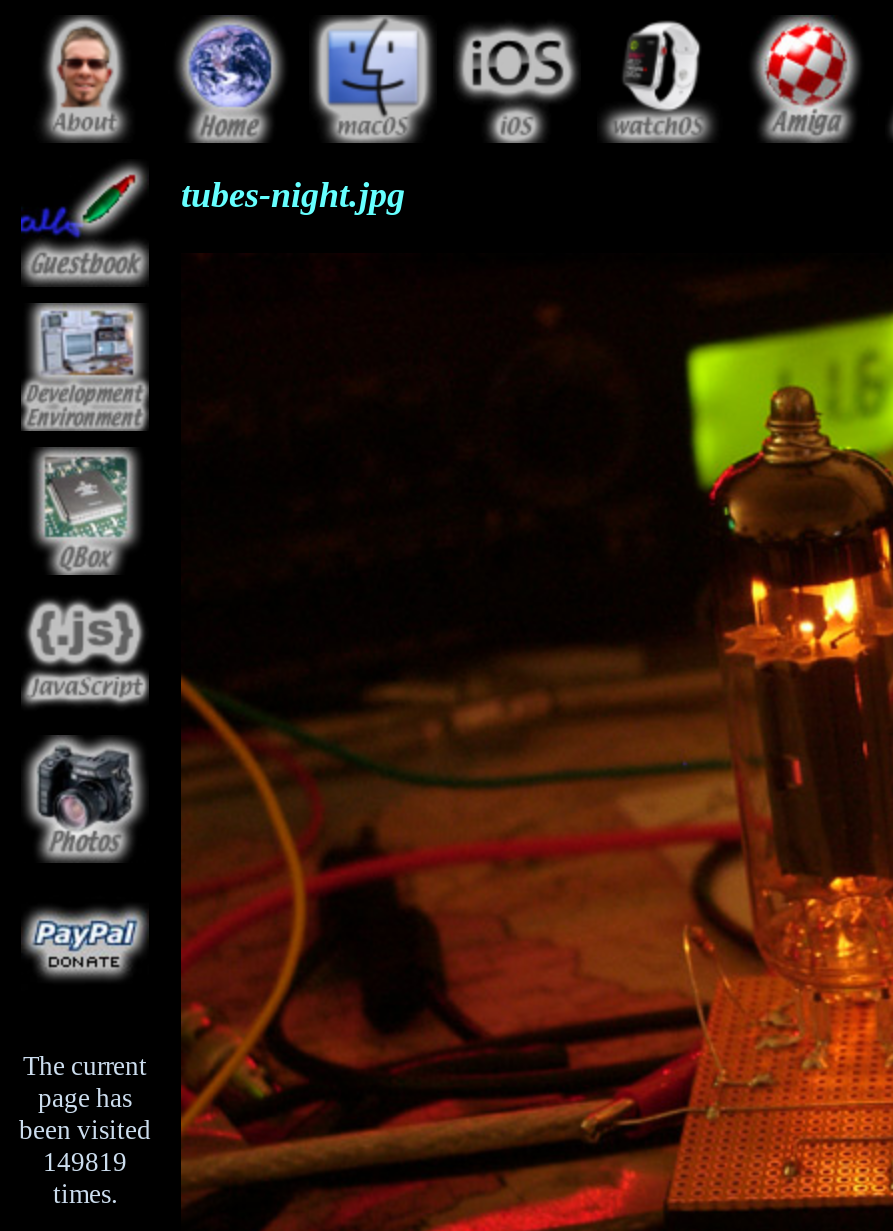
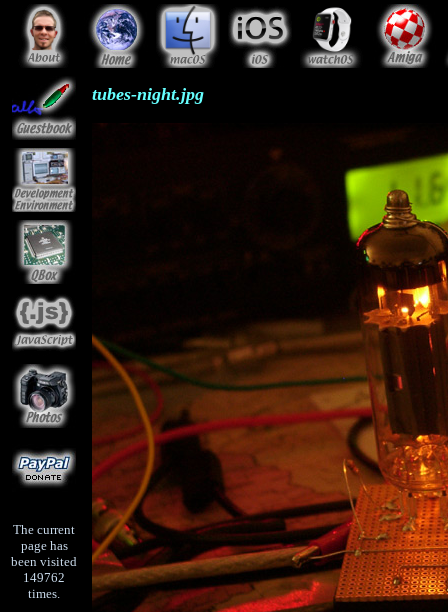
- 149819
+ 149762
